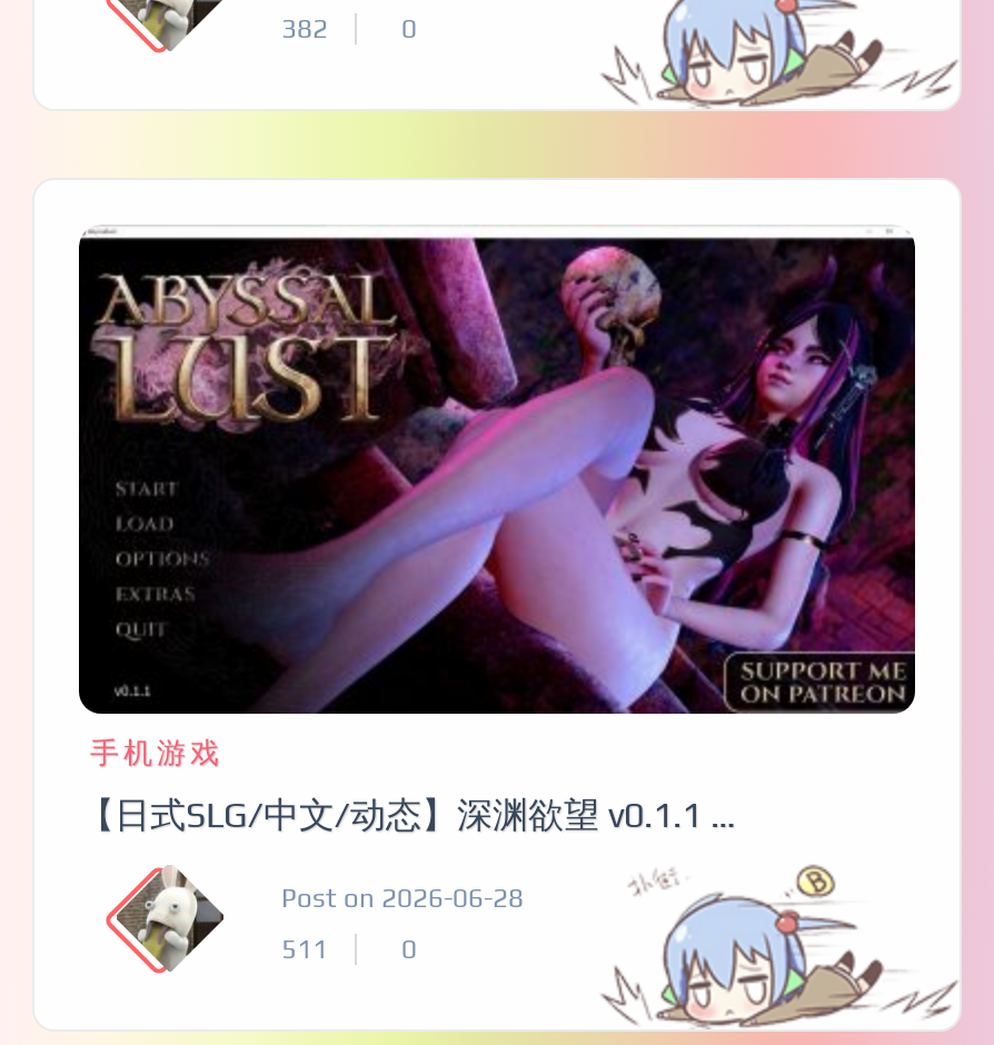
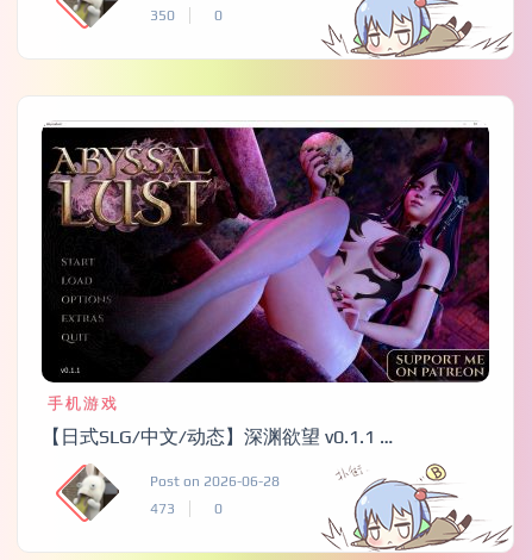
- 382
+ 350

- 511
+ 473
